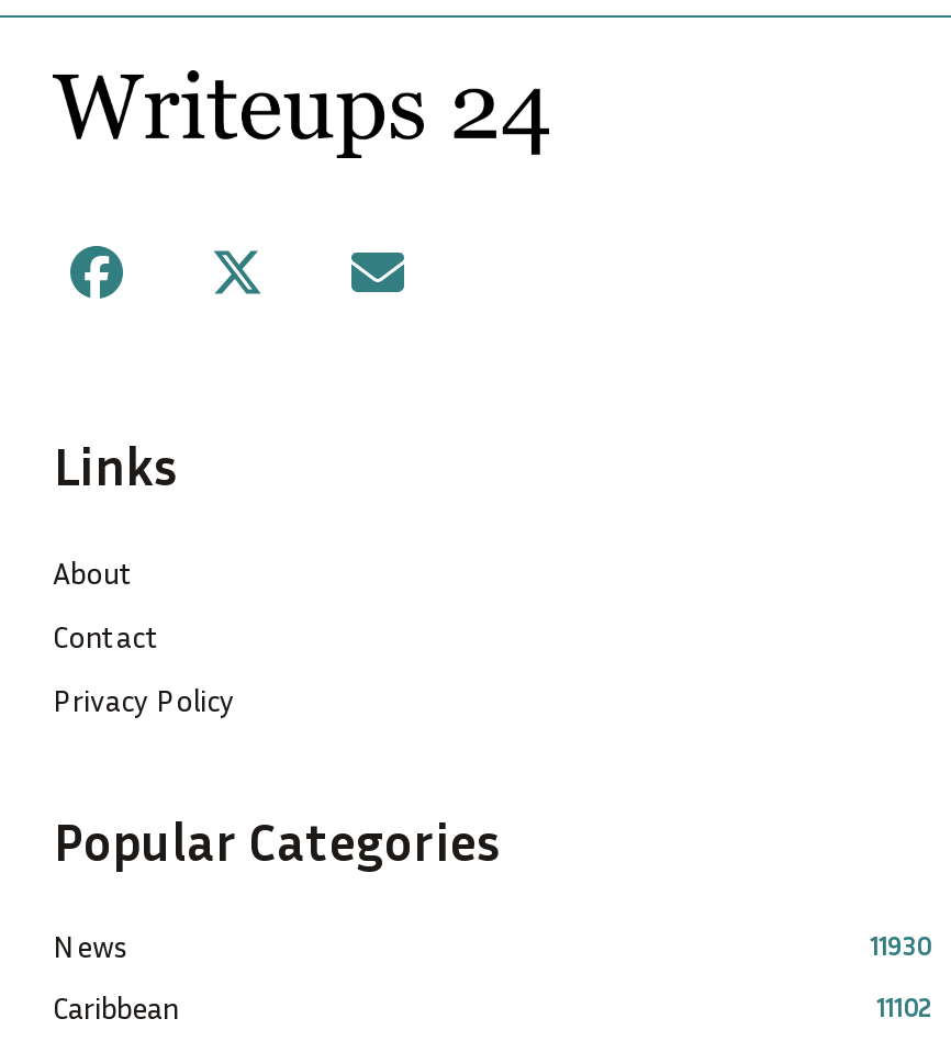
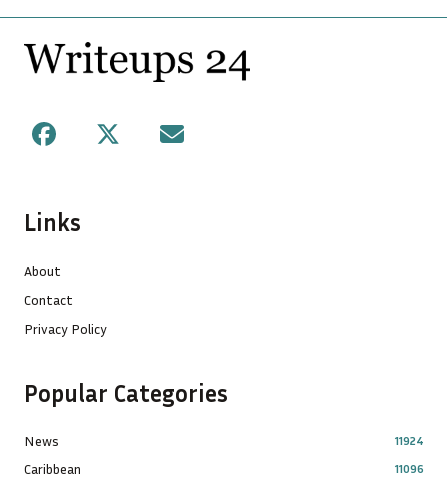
- 11930
+ 11924

- 11102
+ 11096
